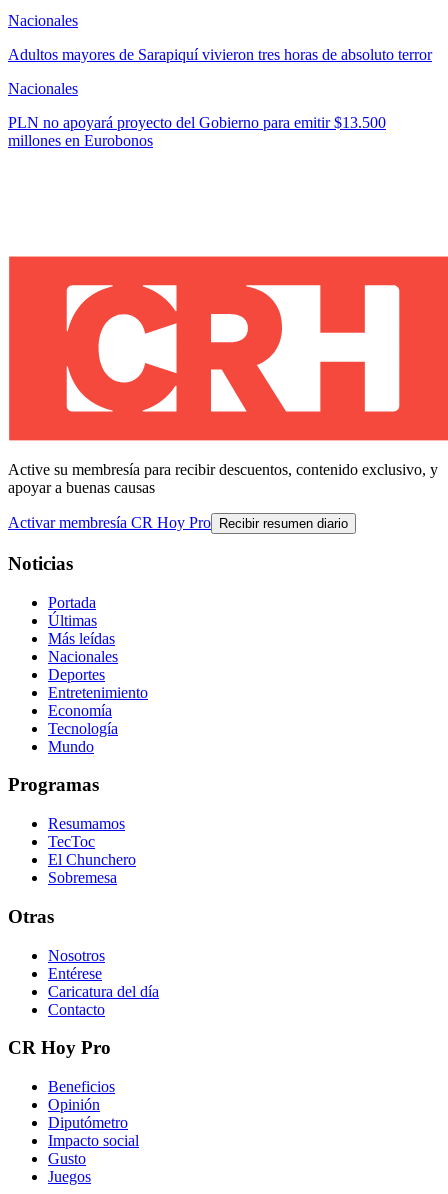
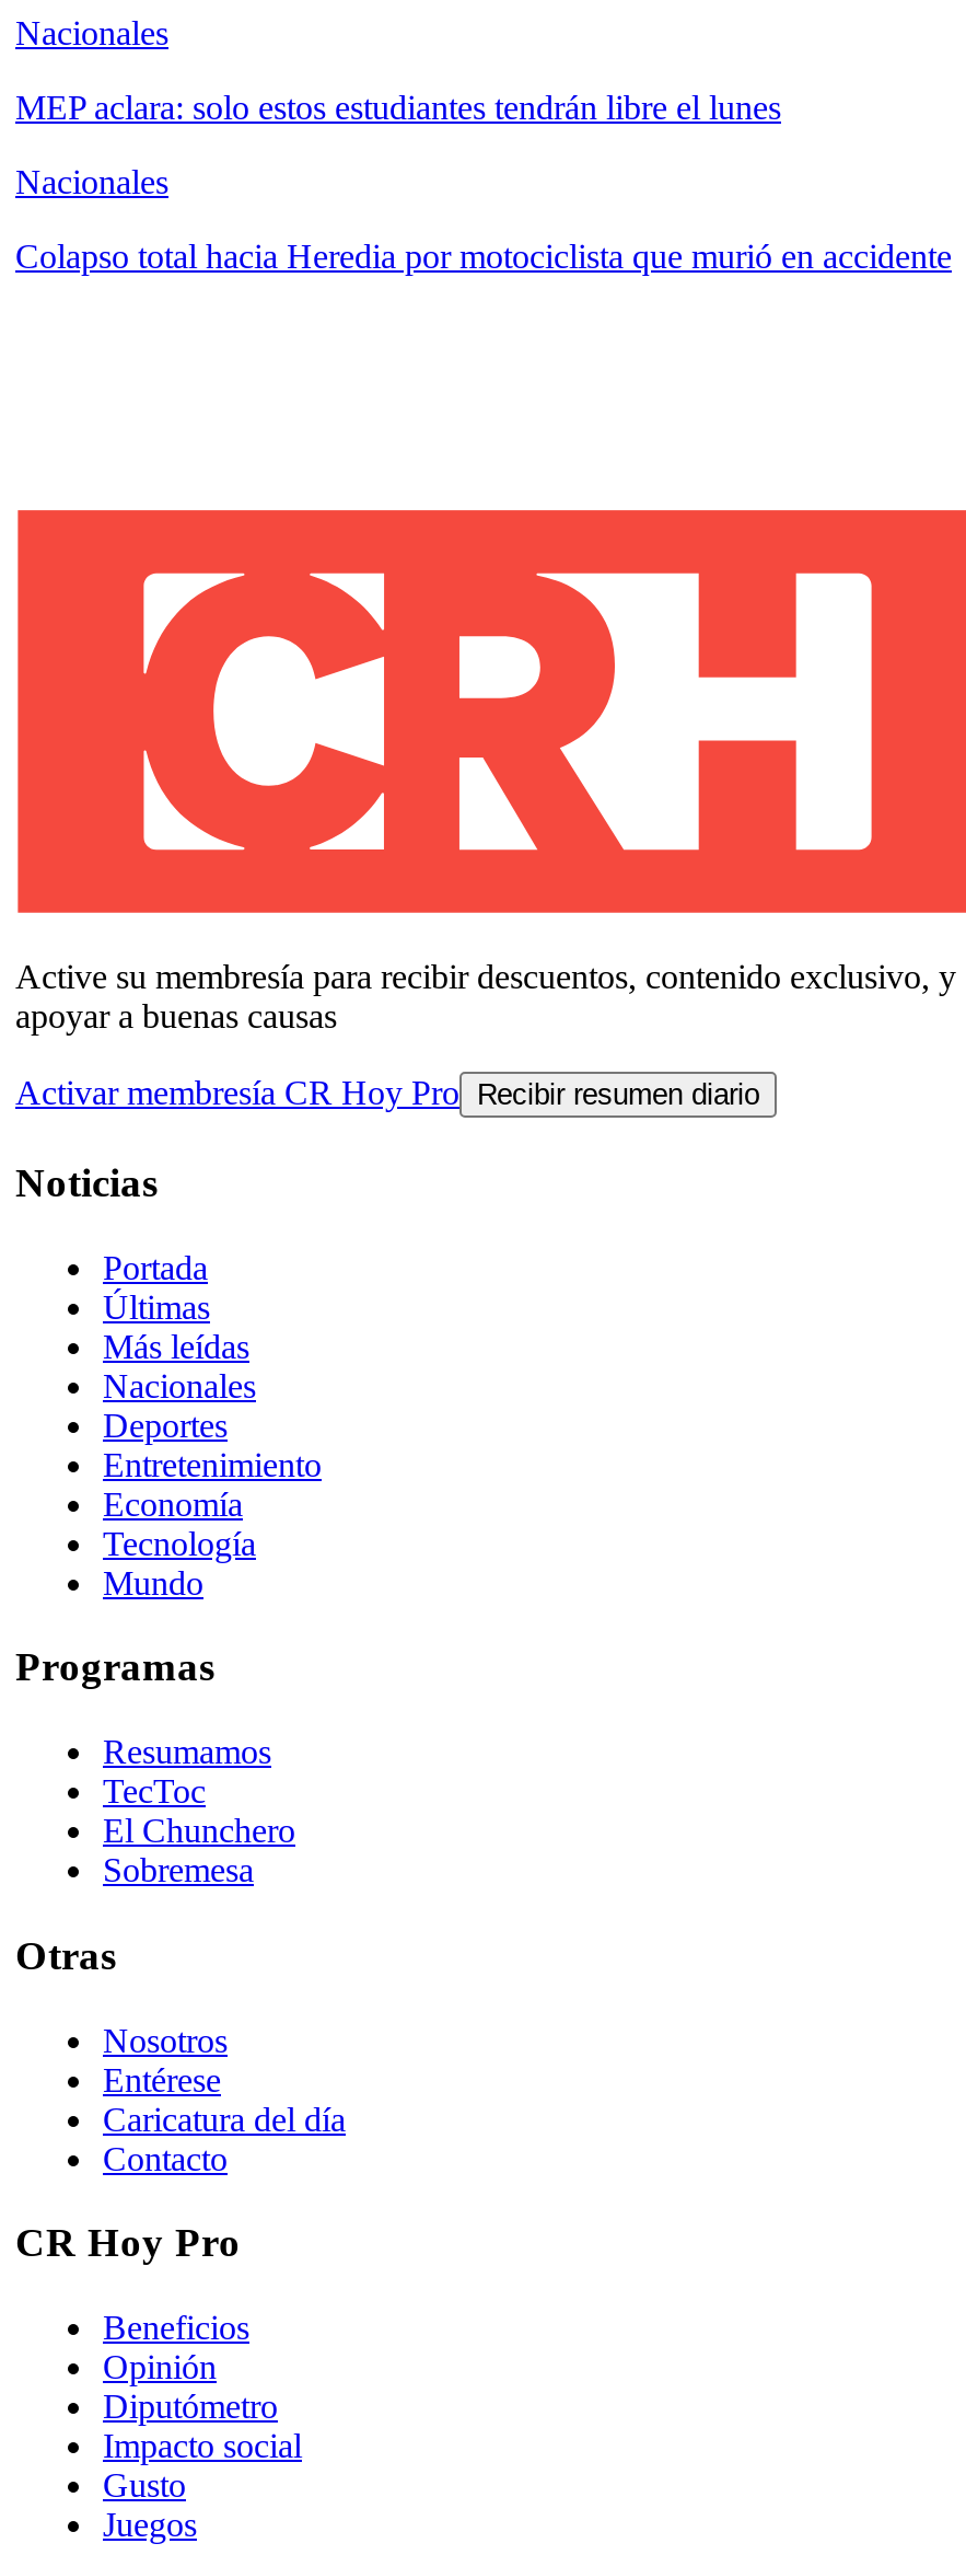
- Adultos mayores de Sarapiquí vivieron tres horas de absoluto terror
+ MEP aclara: solo estos estudiantes tendrán libre el lunes

- PLN no apoyará proyecto del Gobierno para emitir $13.500
- millones en Eurobonos
+ Colapso total hacia Heredia por motociclista que murió en accidente
